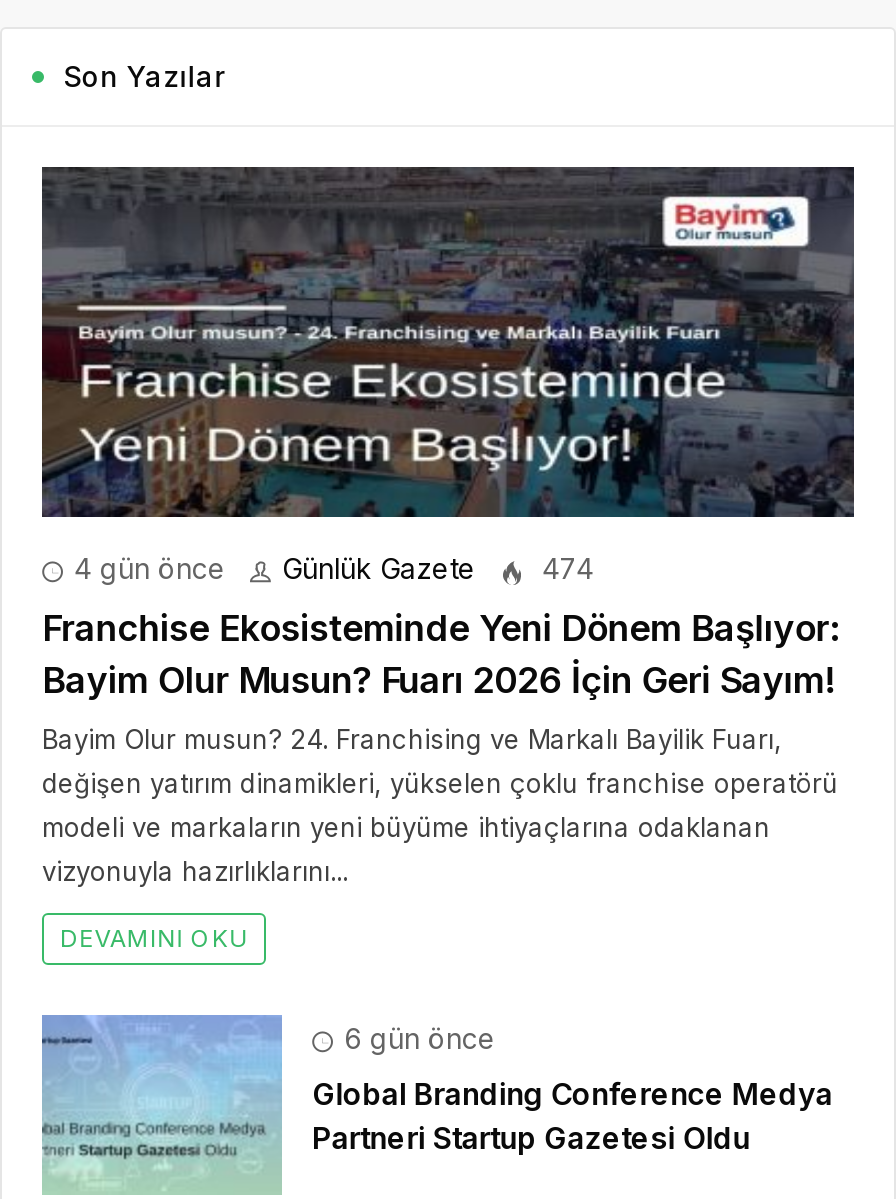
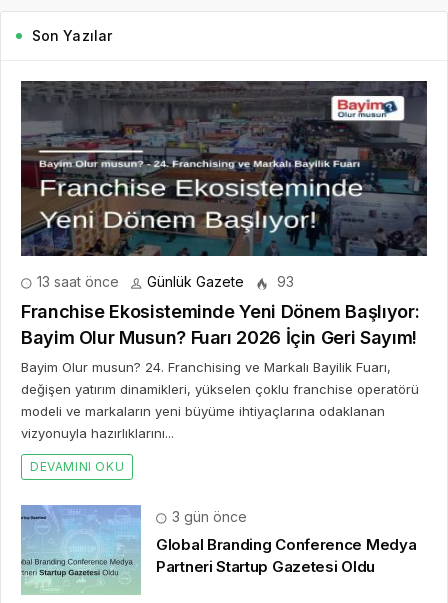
- 4 gün önce
+ 13 saat önce

- 474
+ 93

- 6 gün önce
+ 3 gün önce
